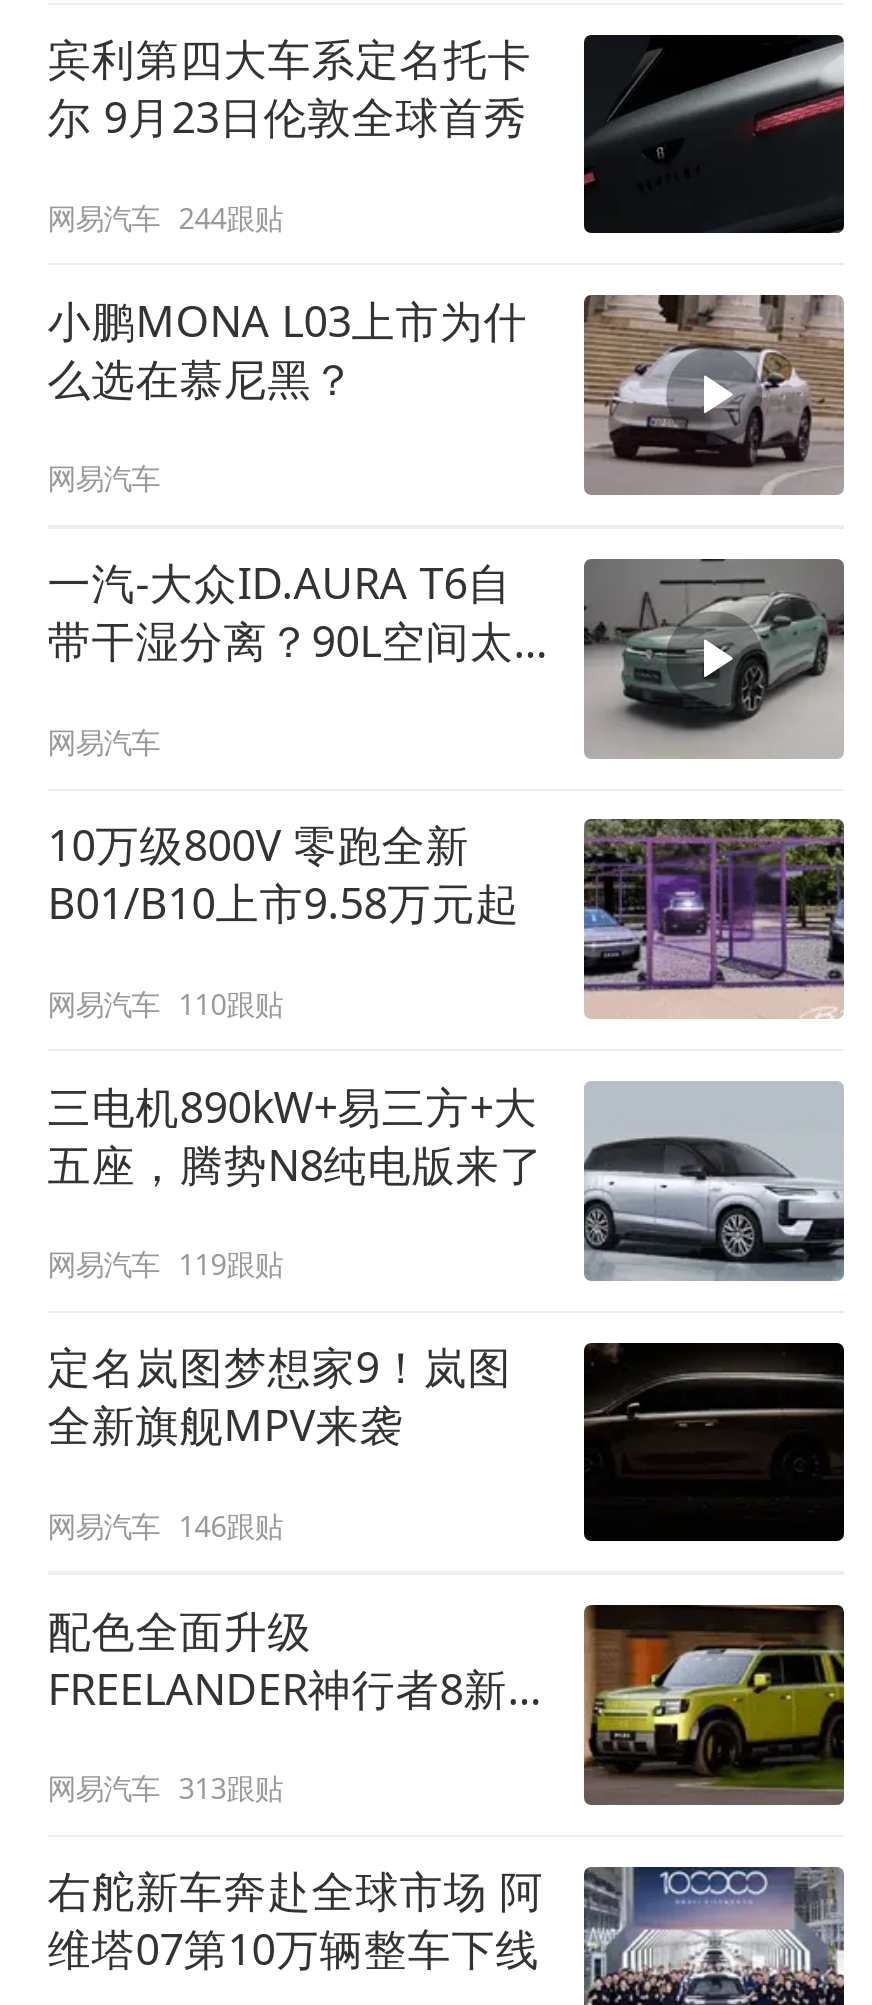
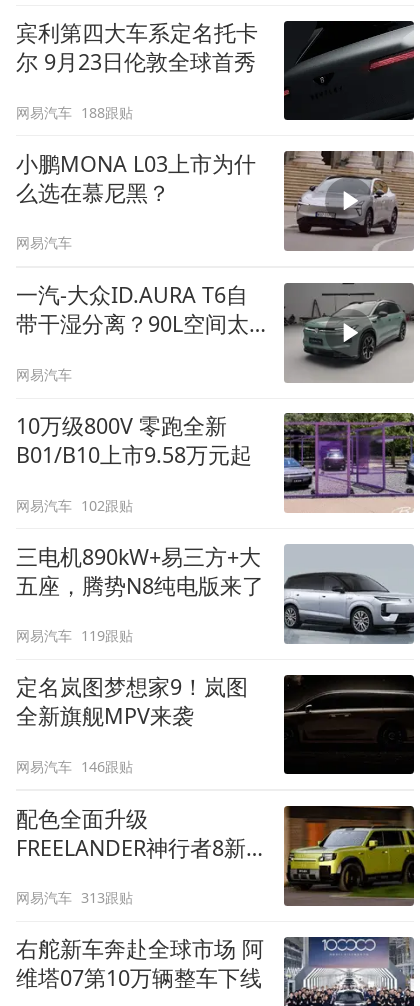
- 网易汽车 244跟贴
+ 网易汽车 188跟贴

- 网易汽车 110跟贴
+ 网易汽车 102跟贴
